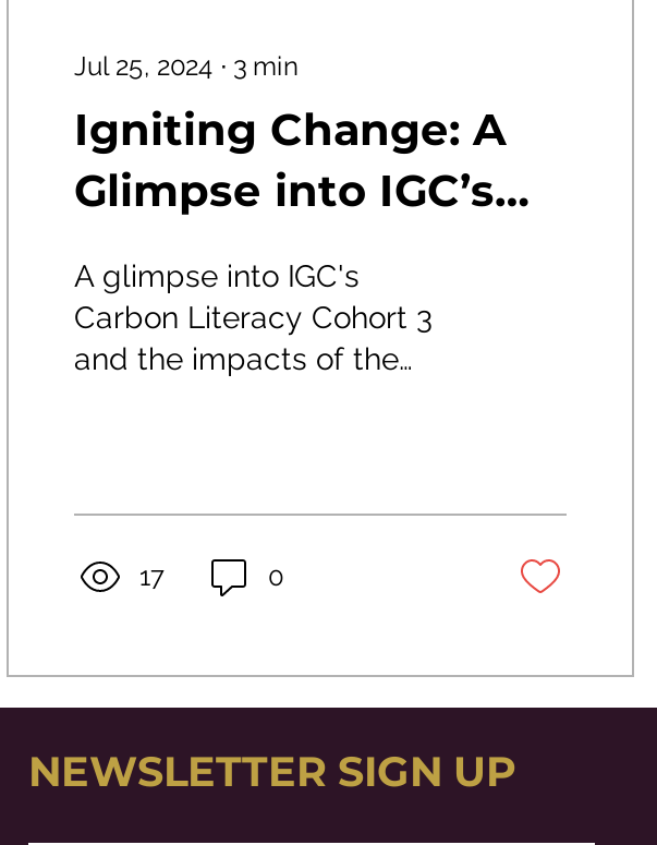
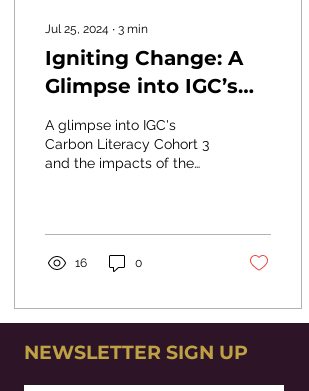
- 17
+ 16
